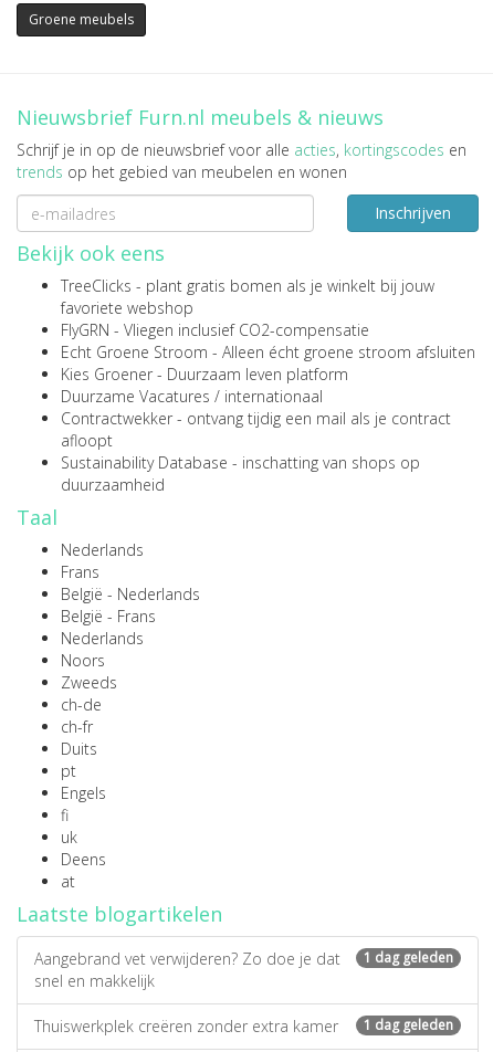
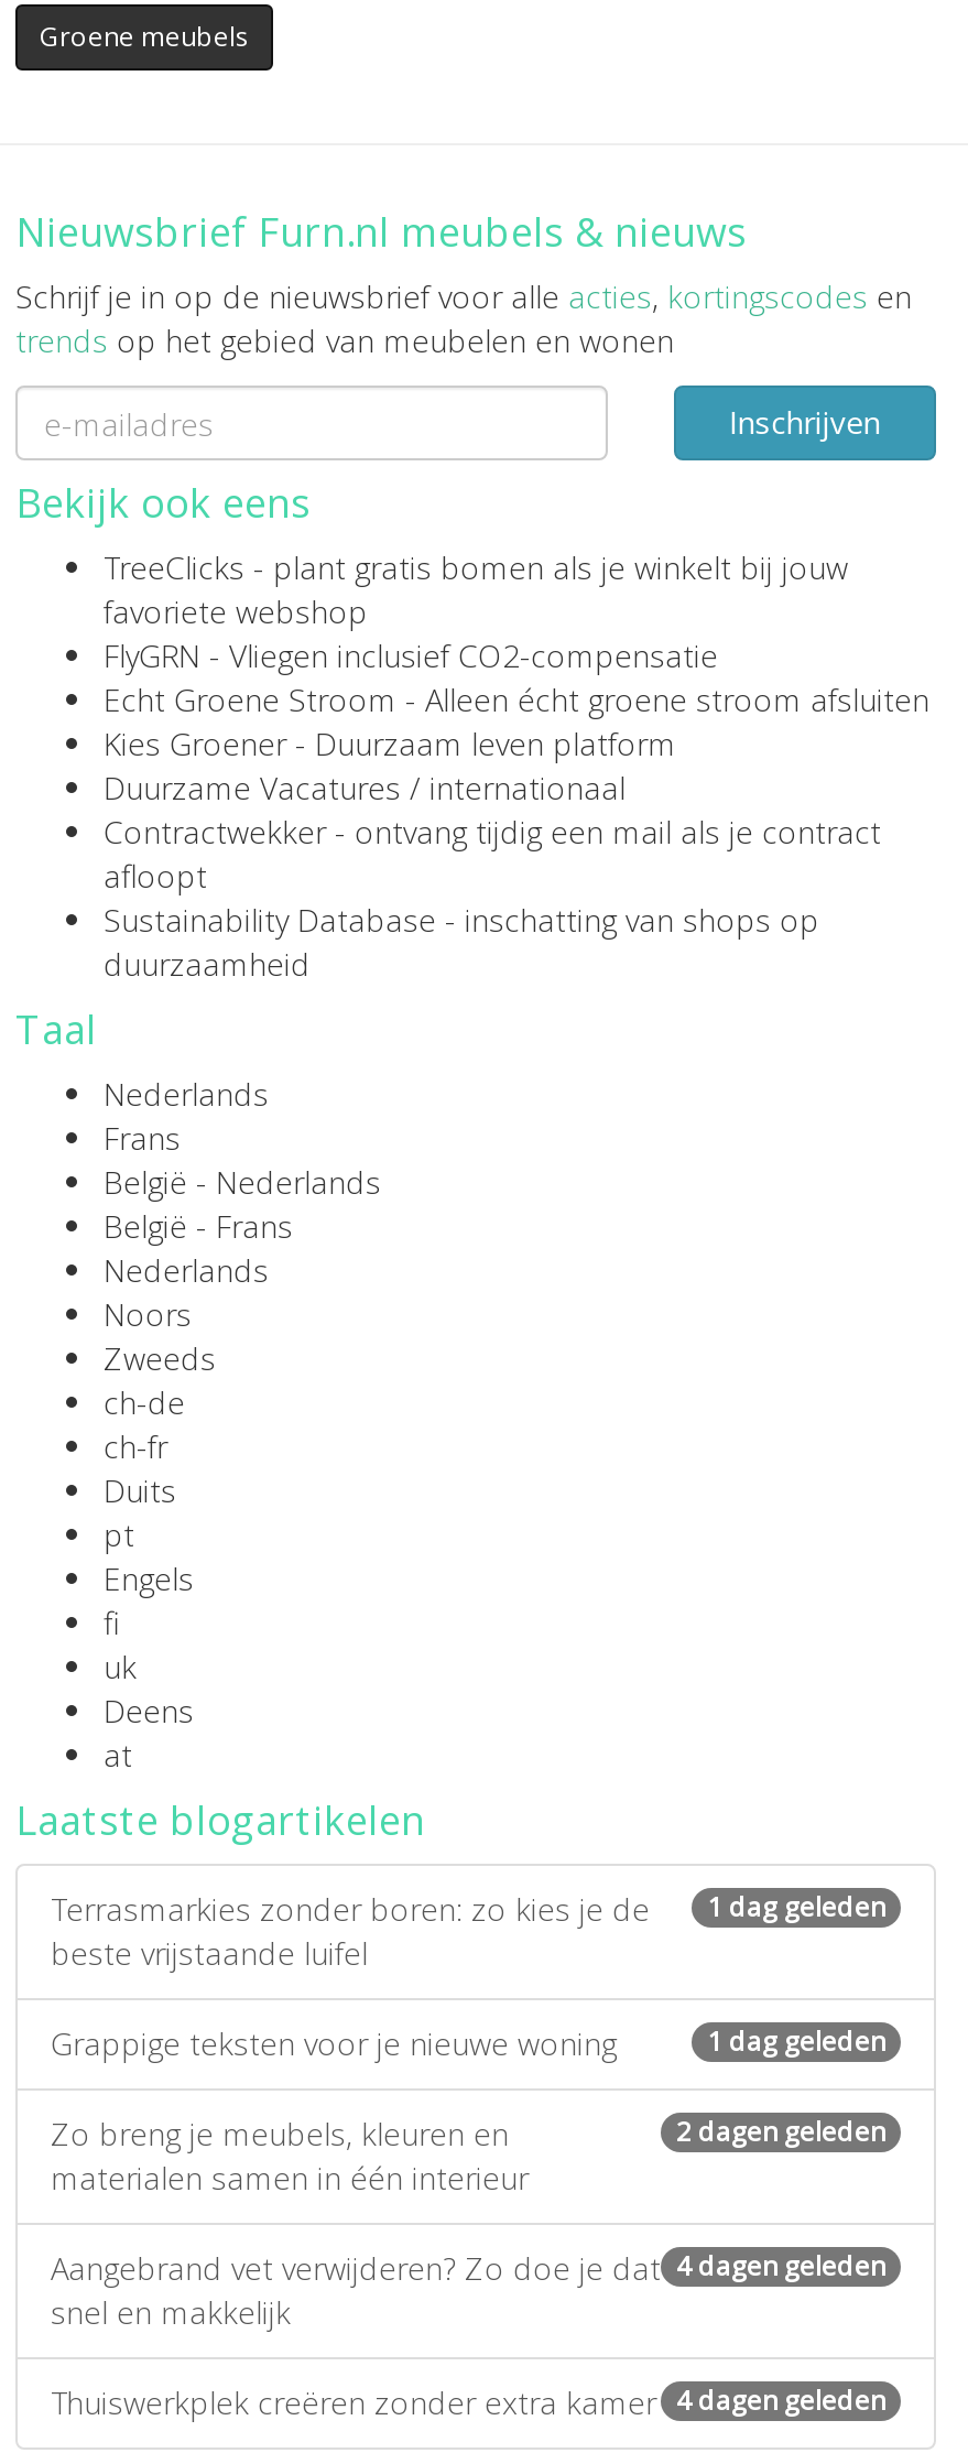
+ Terrasmarkies zonder boren: zo kies je de
+ beste vrijstaande luifel
+ 1 dag geleden
+ Grappige teksten voor je nieuwe woning
+ 2 dagen geleden
+ Zo breng je meubels, kleuren en
+ materialen samen in één interieur
+ 4 dagen geleden

- 1 dag geleden
+ 4 dagen geleden
